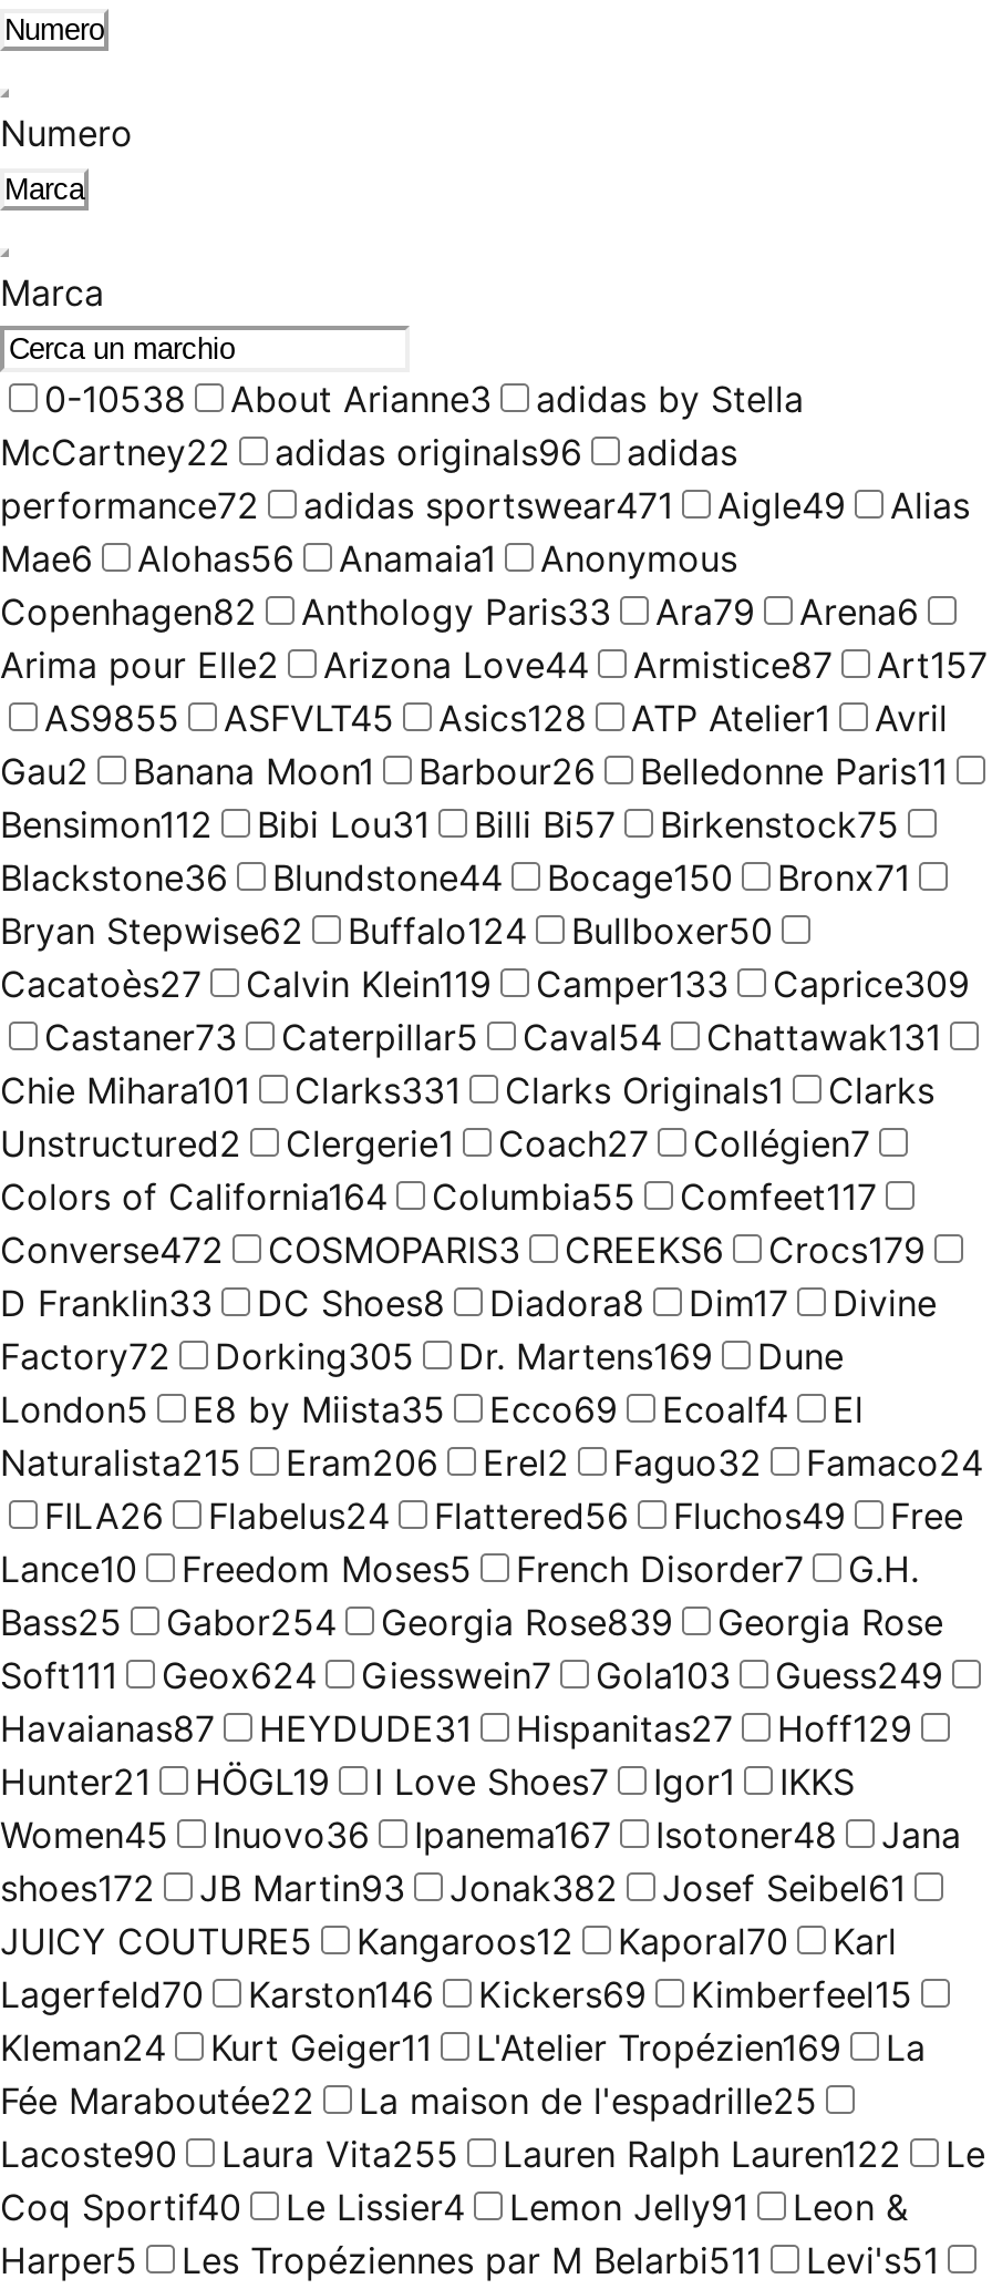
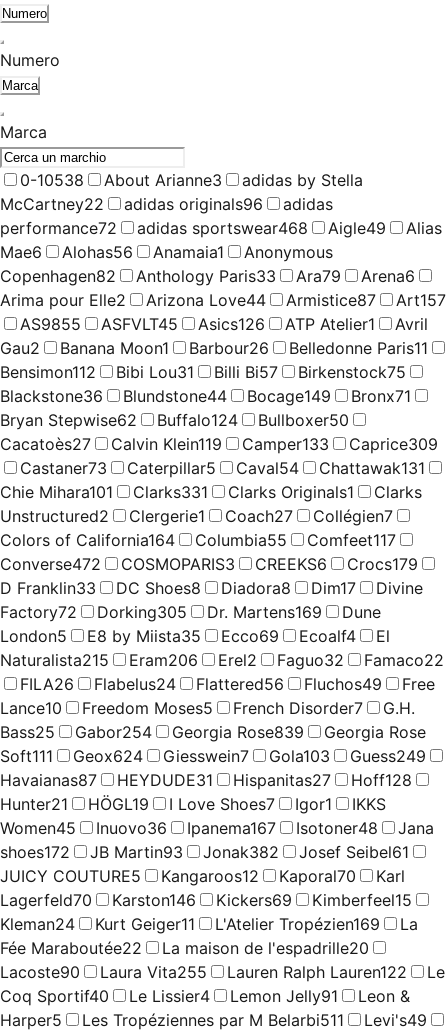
- adidas sportswear471
+ adidas sportswear468

- AS9855 ASFVLT45 Asics128 ATP Atelier1 Avril
+ AS9855 ASFVLT45 Asics126 ATP Atelier1 Avril

- Blackstone36 Blundstone44 Bocage150 Bronx71
+ Blackstone36 Blundstone44 Bocage149 Bronx71

- Naturalista215 Eram206 Erel2 Faguo32 Famaco24
+ Naturalista215 Eram206 Erel2 Faguo32 Famaco22

- Havaianas87 HEYDUDE31 Hispanitas27 Hoff129
+ Havaianas87 HEYDUDE31 Hispanitas27 Hoff128

- La maison de l'espadrille25
+ La maison de l'espadrille20

- Harper5 Les Tropéziennes par M Belarbi511 Levi's51
+ Harper5 Les Tropéziennes par M Belarbi511 Levi's49
